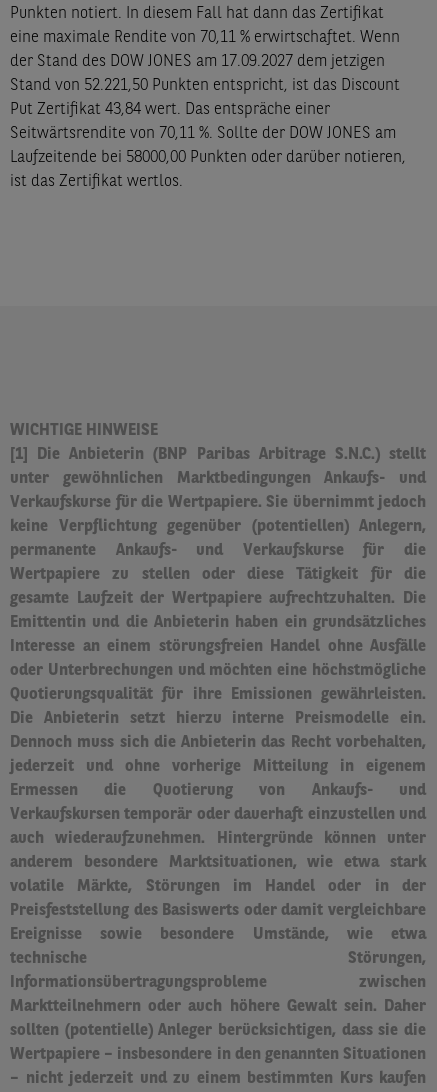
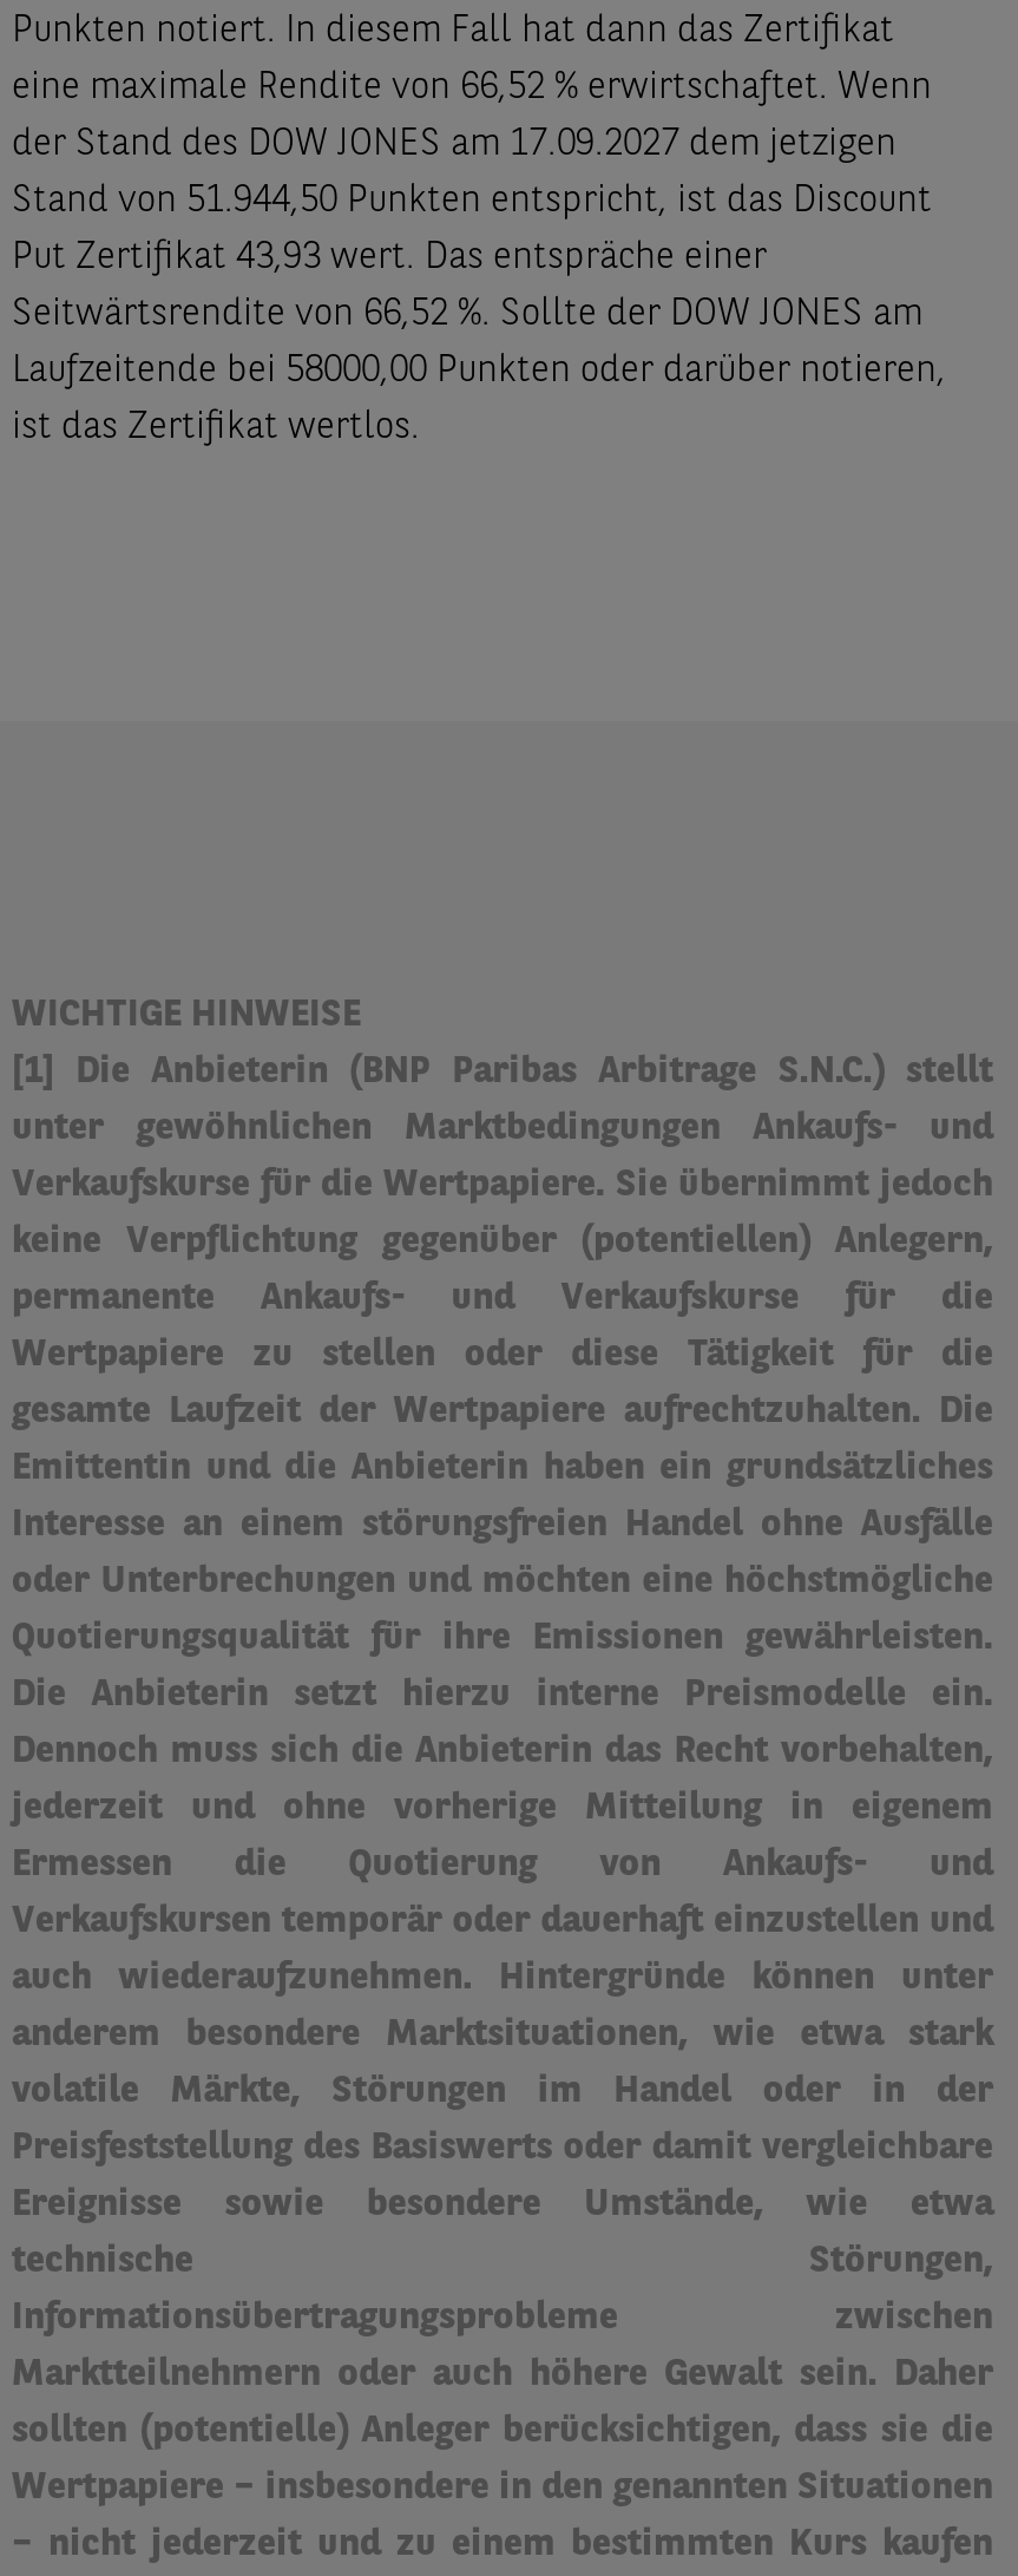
- eine maximale Rendite von 70,11 % erwirtschaftet. Wenn
+ eine maximale Rendite von 66,52 % erwirtschaftet. Wenn

- Stand von 52.221,50 Punkten entspricht, ist das Discount
+ Stand von 51.944,50 Punkten entspricht, ist das Discount

- Put Zertifikat 43,84 wert. Das entspräche einer
+ Put Zertifikat 43,93 wert. Das entspräche einer

- Seitwärtsrendite von 70,11 %. Sollte der DOW JONES am
+ Seitwärtsrendite von 66,52 %. Sollte der DOW JONES am
